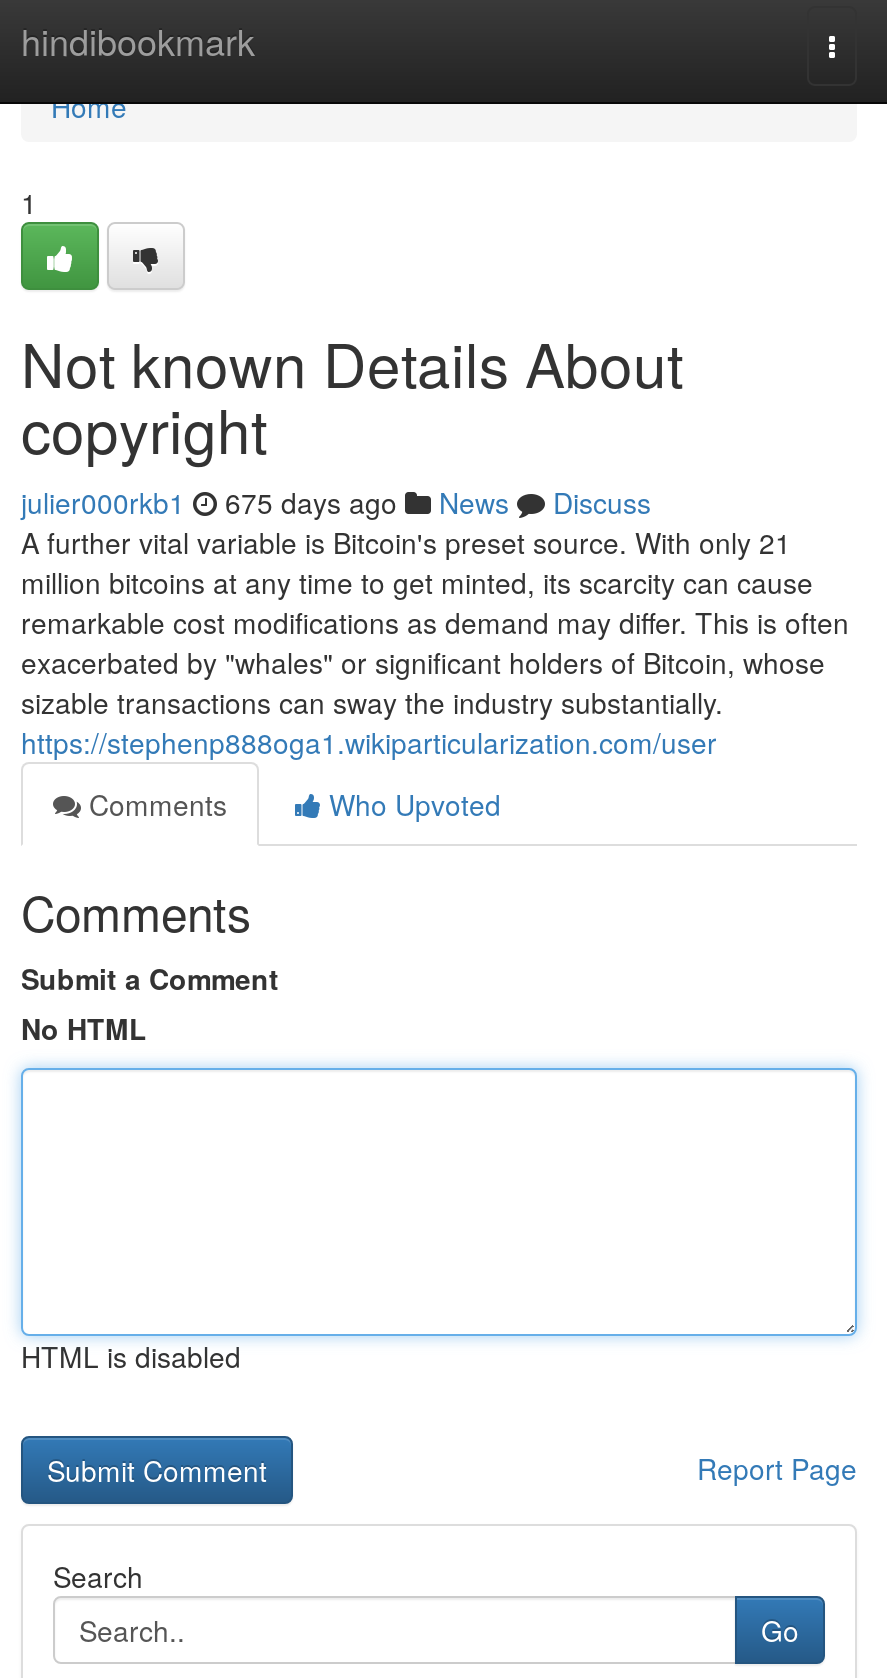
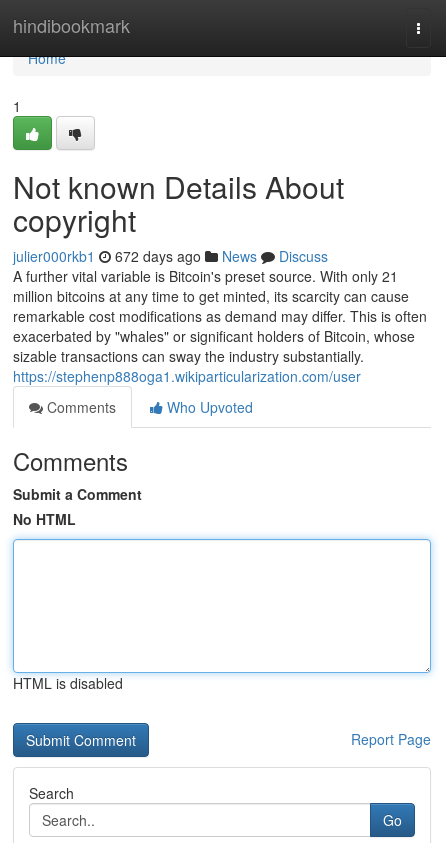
- julier000rkb1 675 days ago News Discuss
+ julier000rkb1 672 days ago News Discuss
